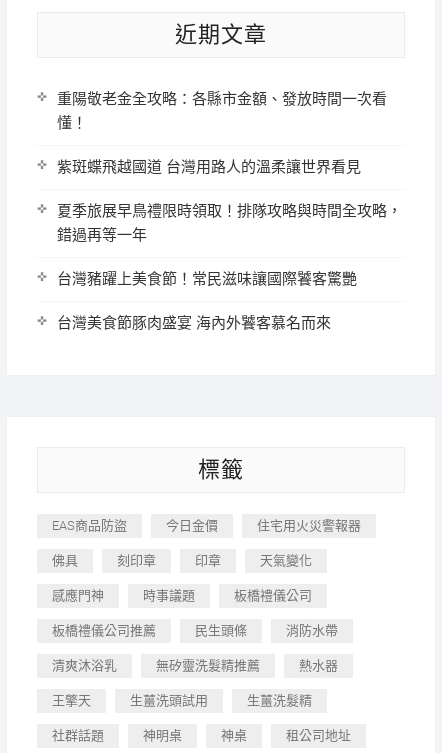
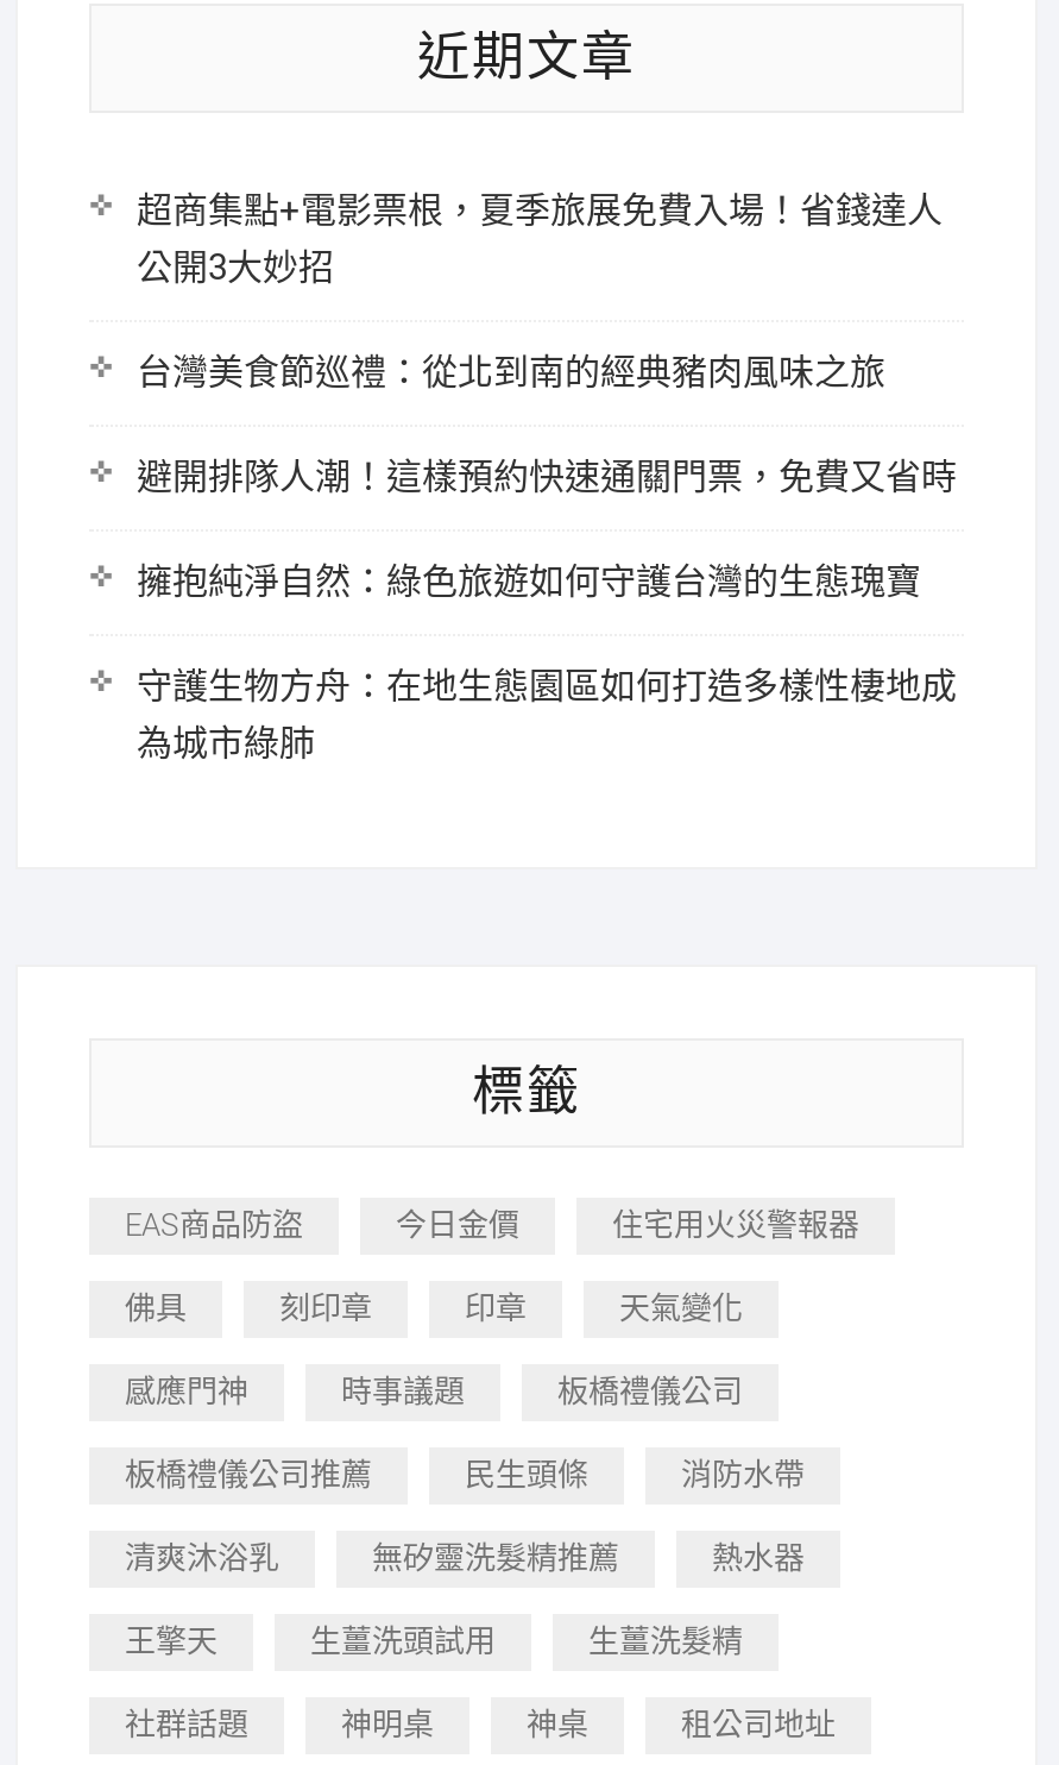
- 重陽敬老金全攻略：各縣市金額、發放時間一次看
- 懂！
+ 超商集點+電影票根，夏季旅展免費入場！省錢達人
+ 公開3大妙招

- 紫斑蝶飛越國道 台灣用路人的溫柔讓世界看見
+ 台灣美食節巡禮：從北到南的經典豬肉風味之旅

- 夏季旅展早鳥禮限時領取！排隊攻略與時間全攻略，
- 錯過再等一年
+ 避開排隊人潮！這樣預約快速通關門票，免費又省時

- 台灣豬躍上美食節！常民滋味讓國際饕客驚艷
+ 擁抱純淨自然：綠色旅遊如何守護台灣的生態瑰寶

- 台灣美食節豚肉盛宴 海內外饕客慕名而來
+ 守護生物方舟：在地生態園區如何打造多樣性棲地成
+ 為城市綠肺
